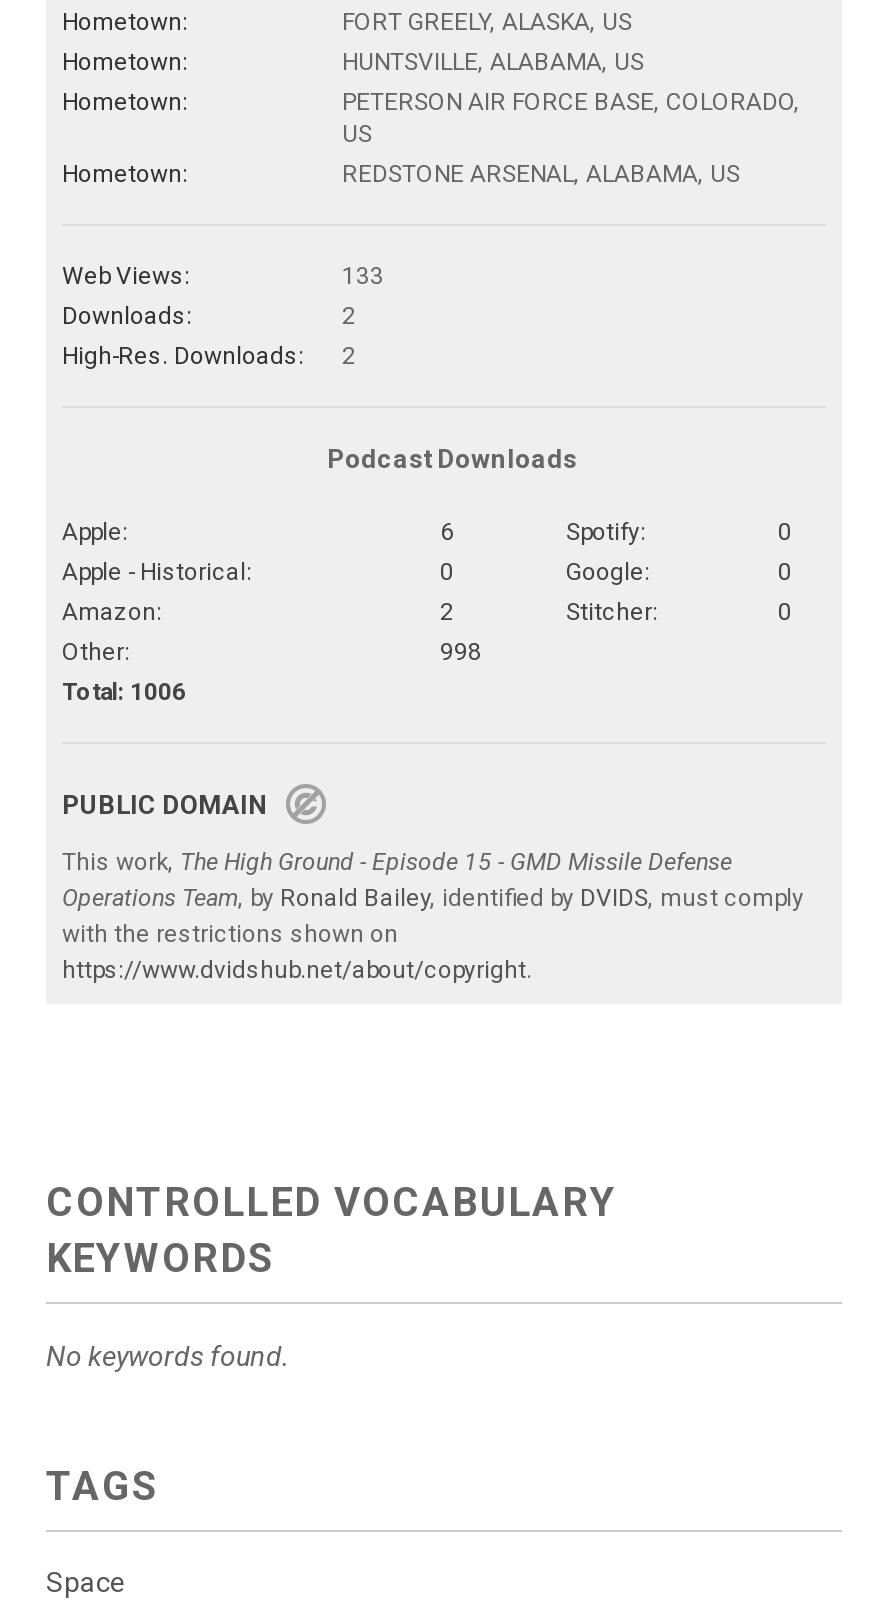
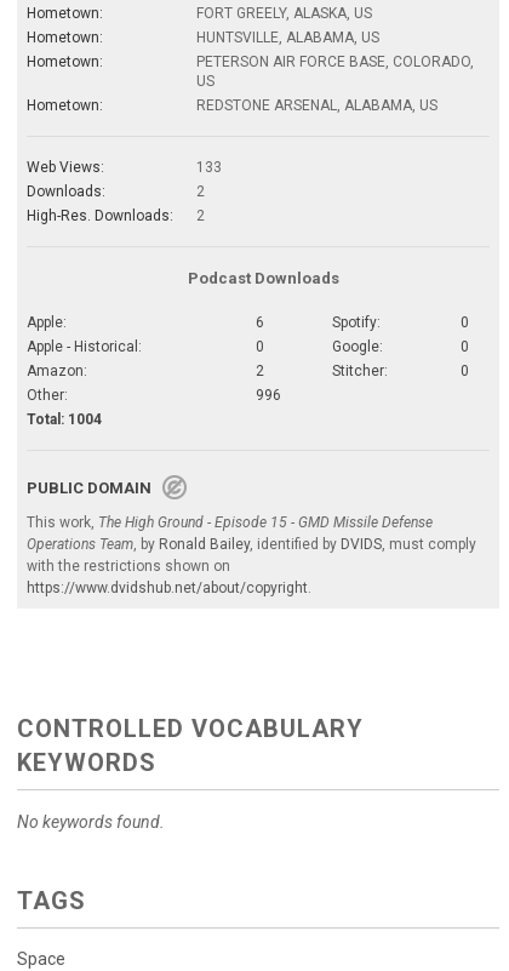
- 998
+ 996

- Total: 1006
+ Total: 1004
